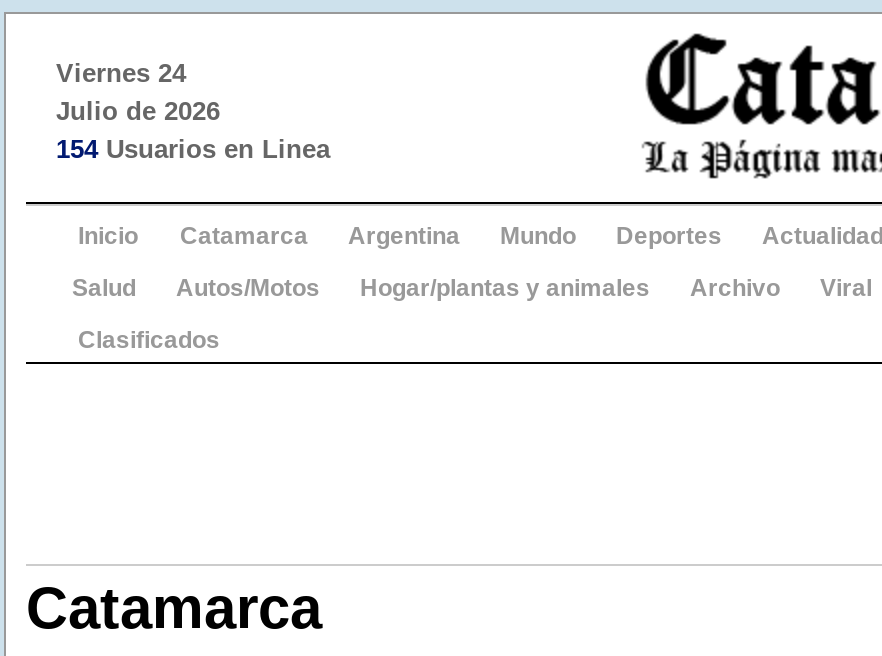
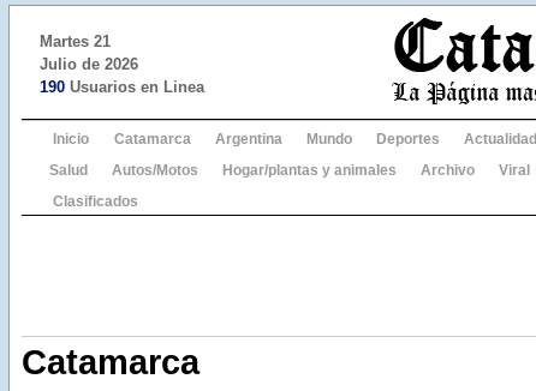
- Viernes 24
+ Martes 21

- 154 Usuarios en Linea
+ 190 Usuarios en Linea
